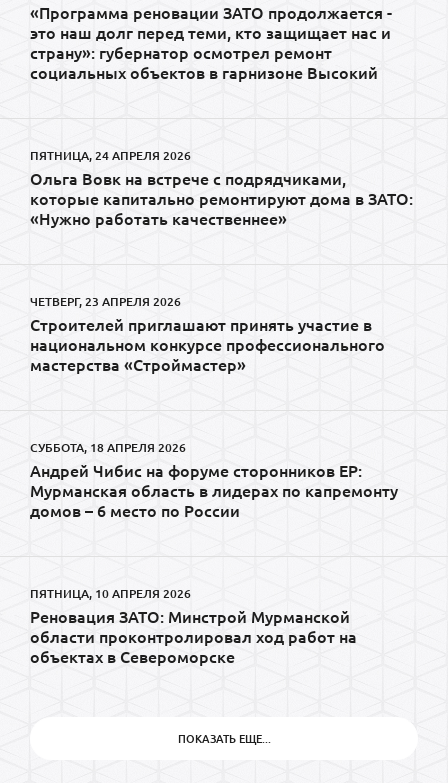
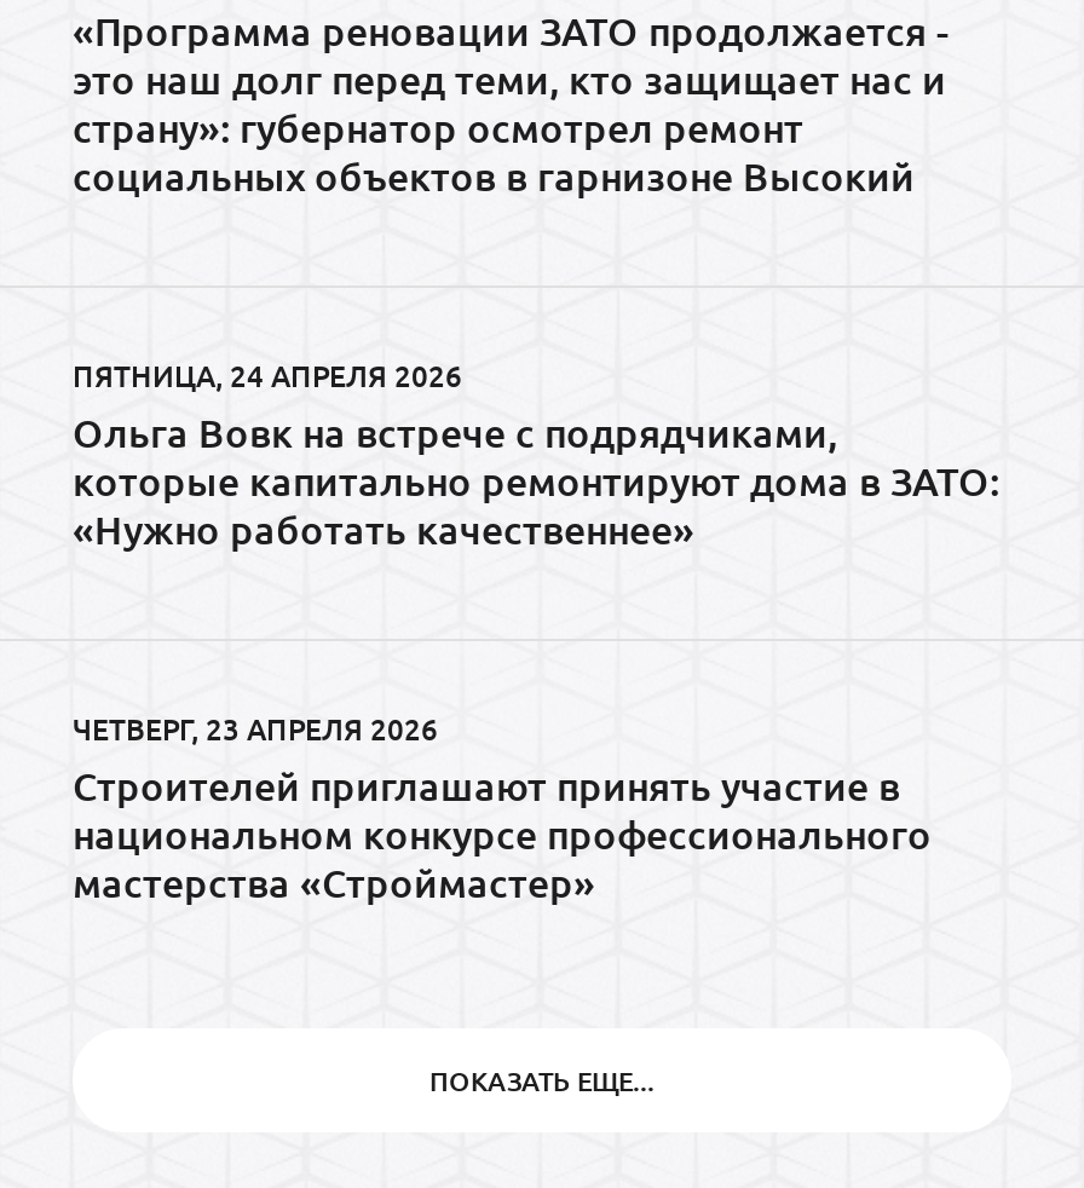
- СУББОТА, 18 АПРЕЛЯ 2026
- Андрей Чибис на форуме сторонников ЕР:
- Мурманская область в лидерах по капремонту
- домов – 6 место по России

- ПЯТНИЦА, 10 АПРЕЛЯ 2026
- Реновация ЗАТО: Минстрой Мурманской
- области проконтролировал ход работ на
- объектах в Североморске
